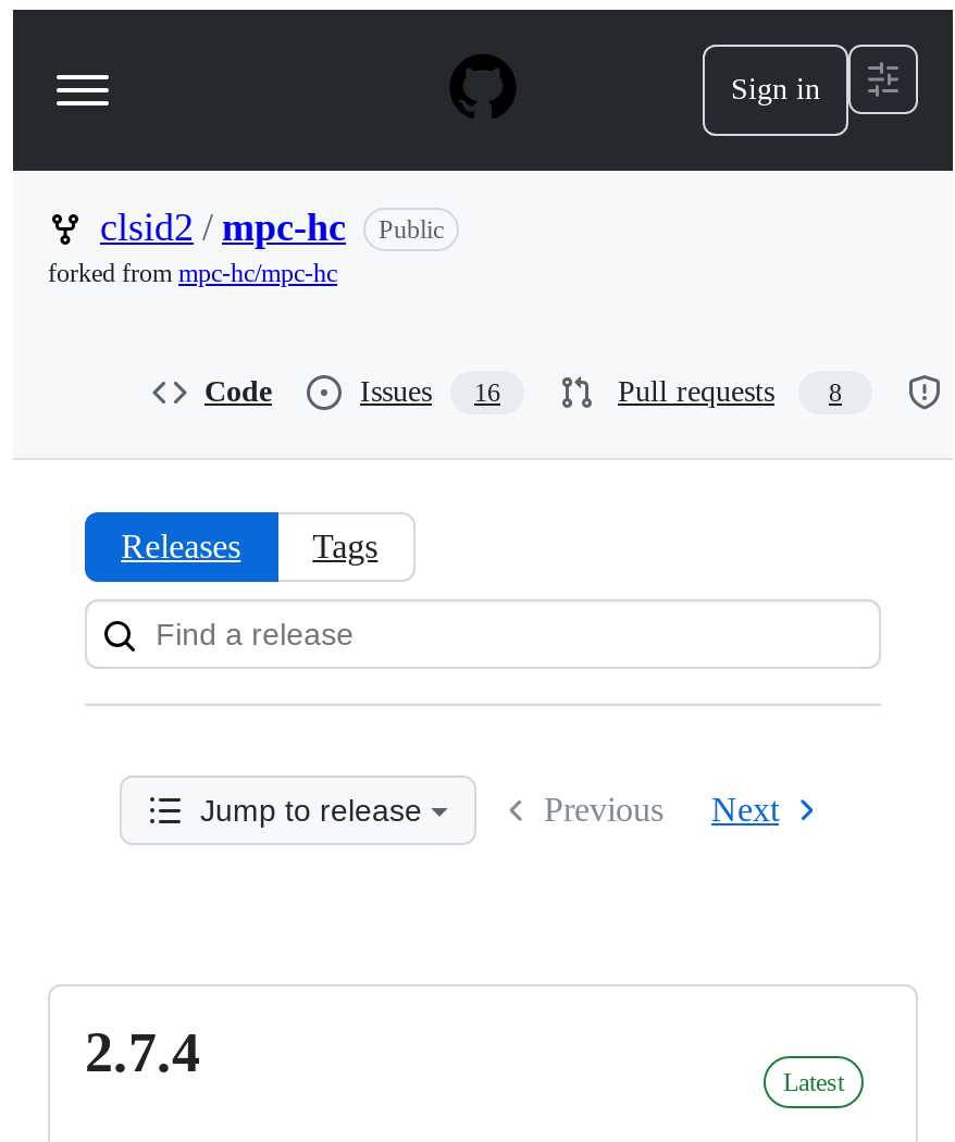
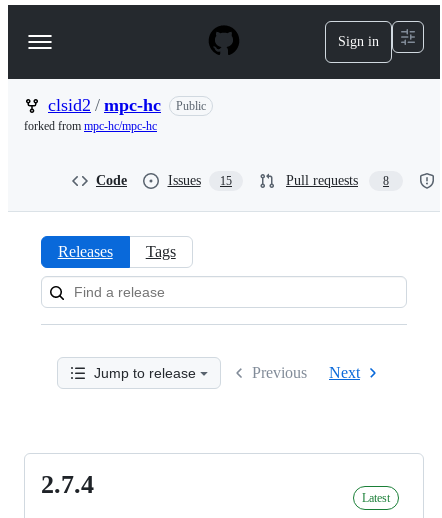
- Issues 16
+ Issues 15
